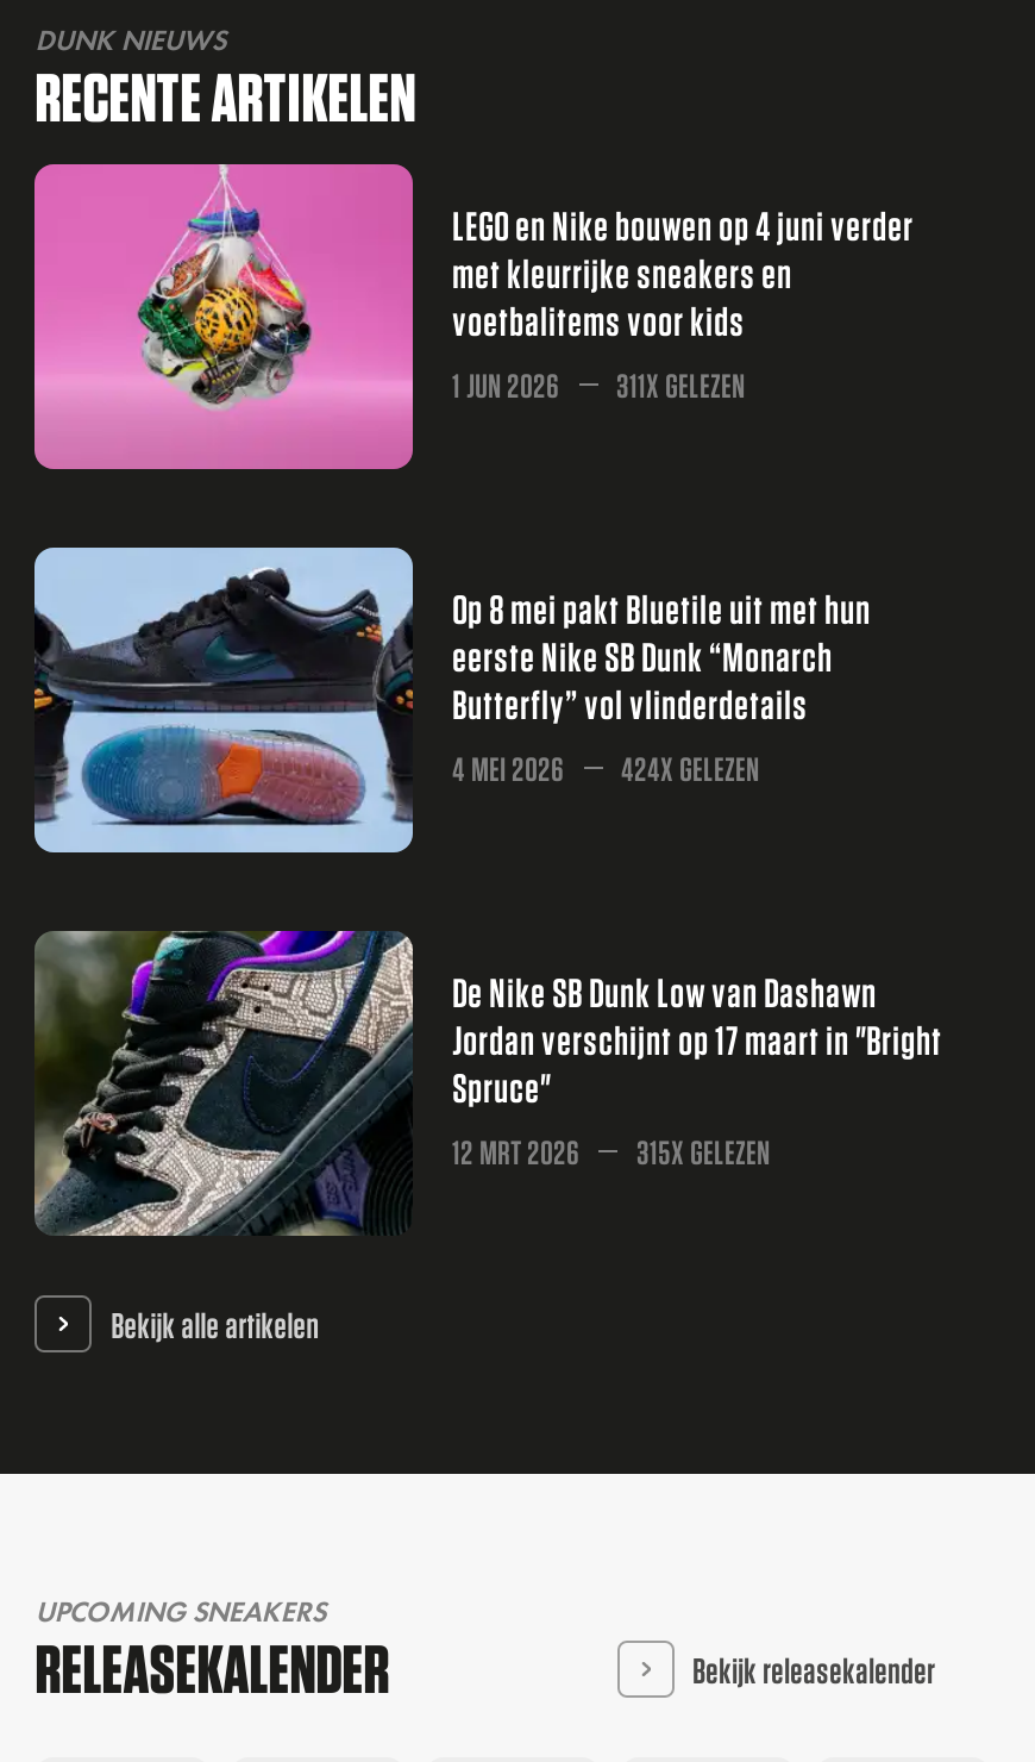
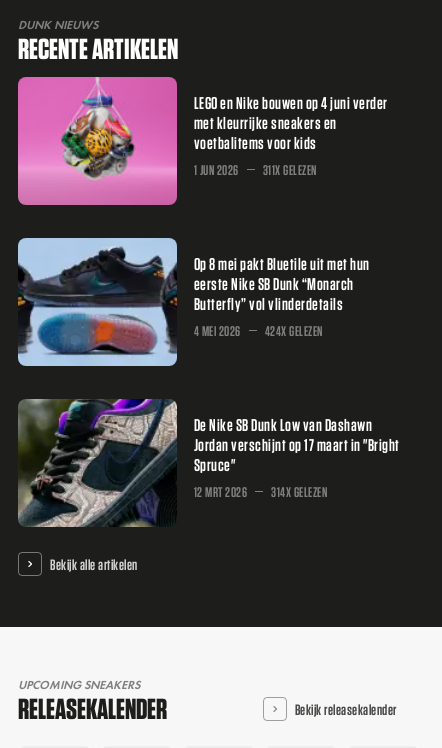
- 12 MRT 2026 315X GELEZEN
+ 12 MRT 2026 314X GELEZEN
